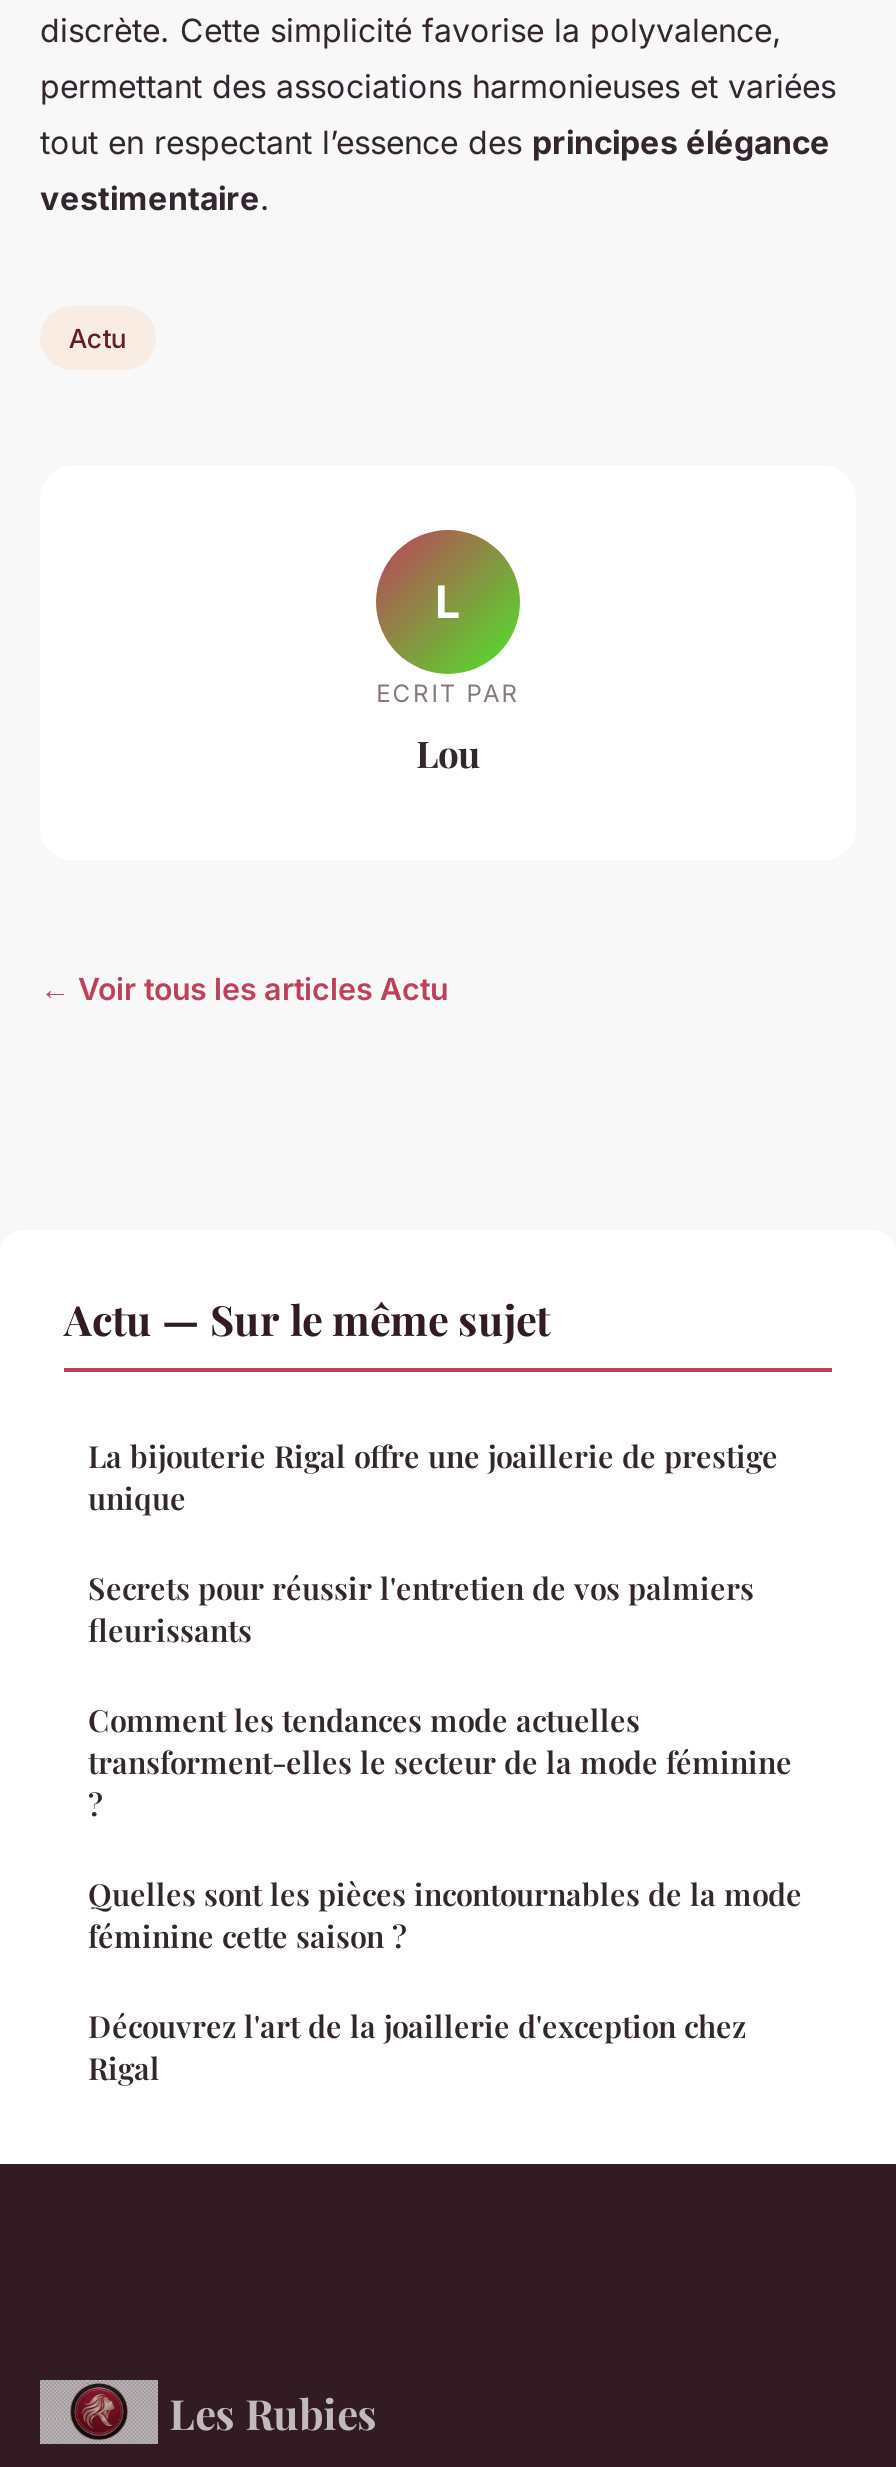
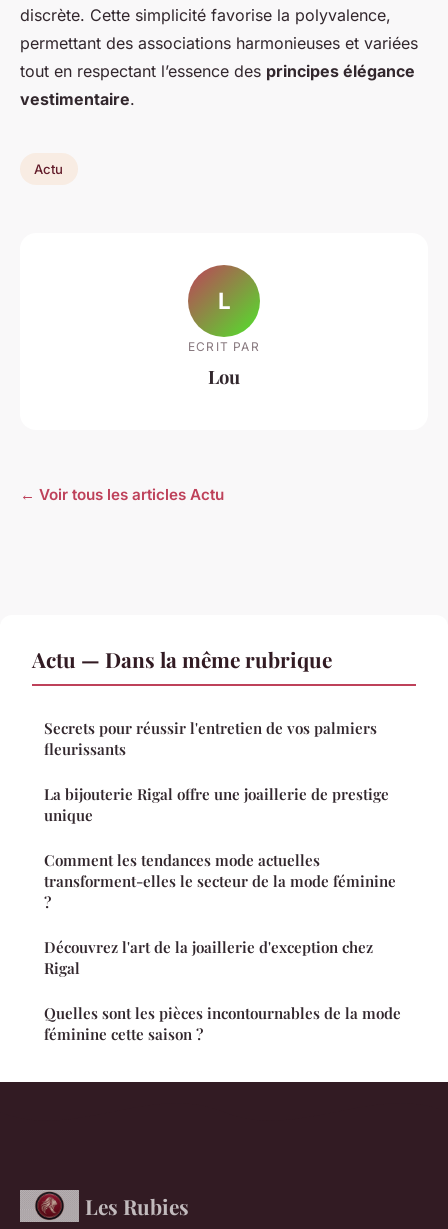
- Actu — Sur le même sujet
+ Actu — Dans la même rubrique

moved down: La bijouterie Rigal offre une joaillerie de prestige | unique

moved up: Secrets pour réussir l'entretien de vos palmiers | fleurissants

moved down: Quelles sont les pièces incontournables de la mode | féminine cette saison ?

moved up: Découvrez l'art de la joaillerie d'exception chez | Rigal
